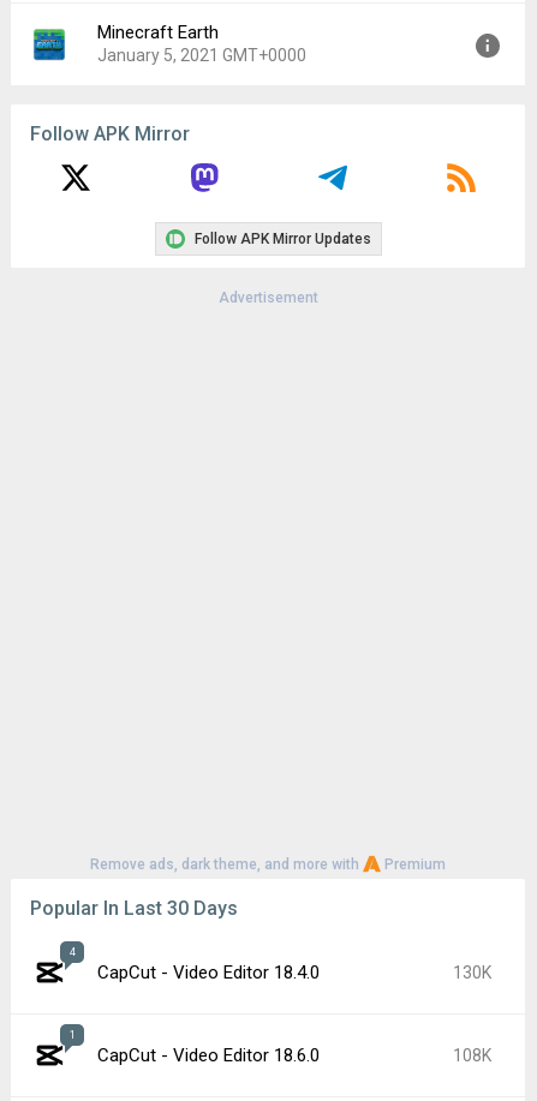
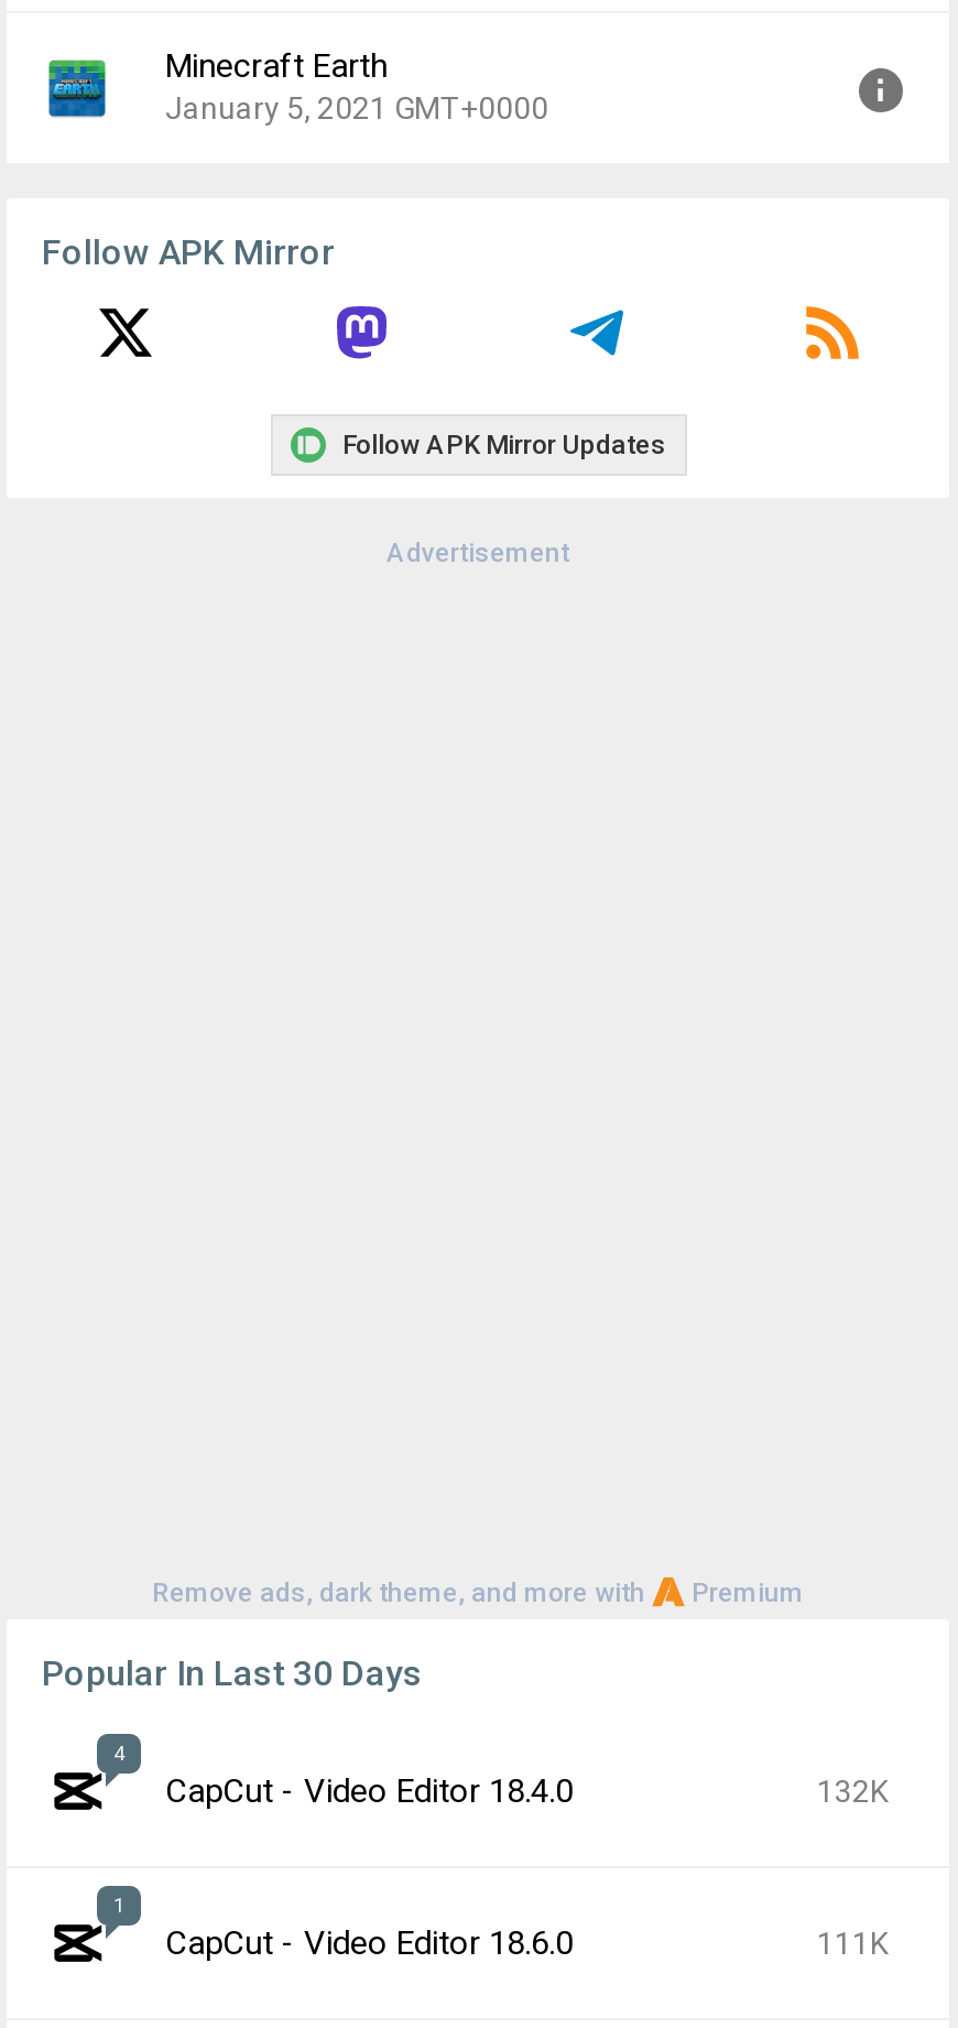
- 130K
+ 132K

- 108K
+ 111K
